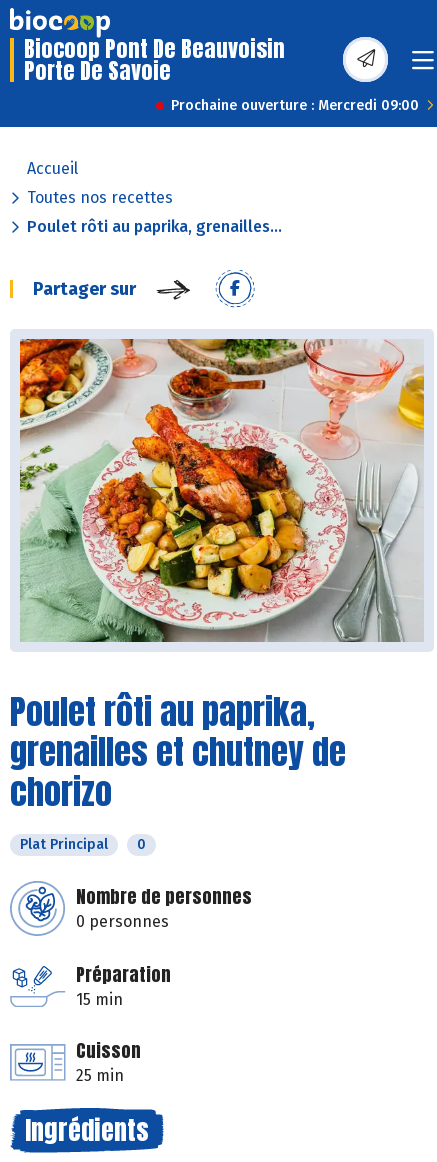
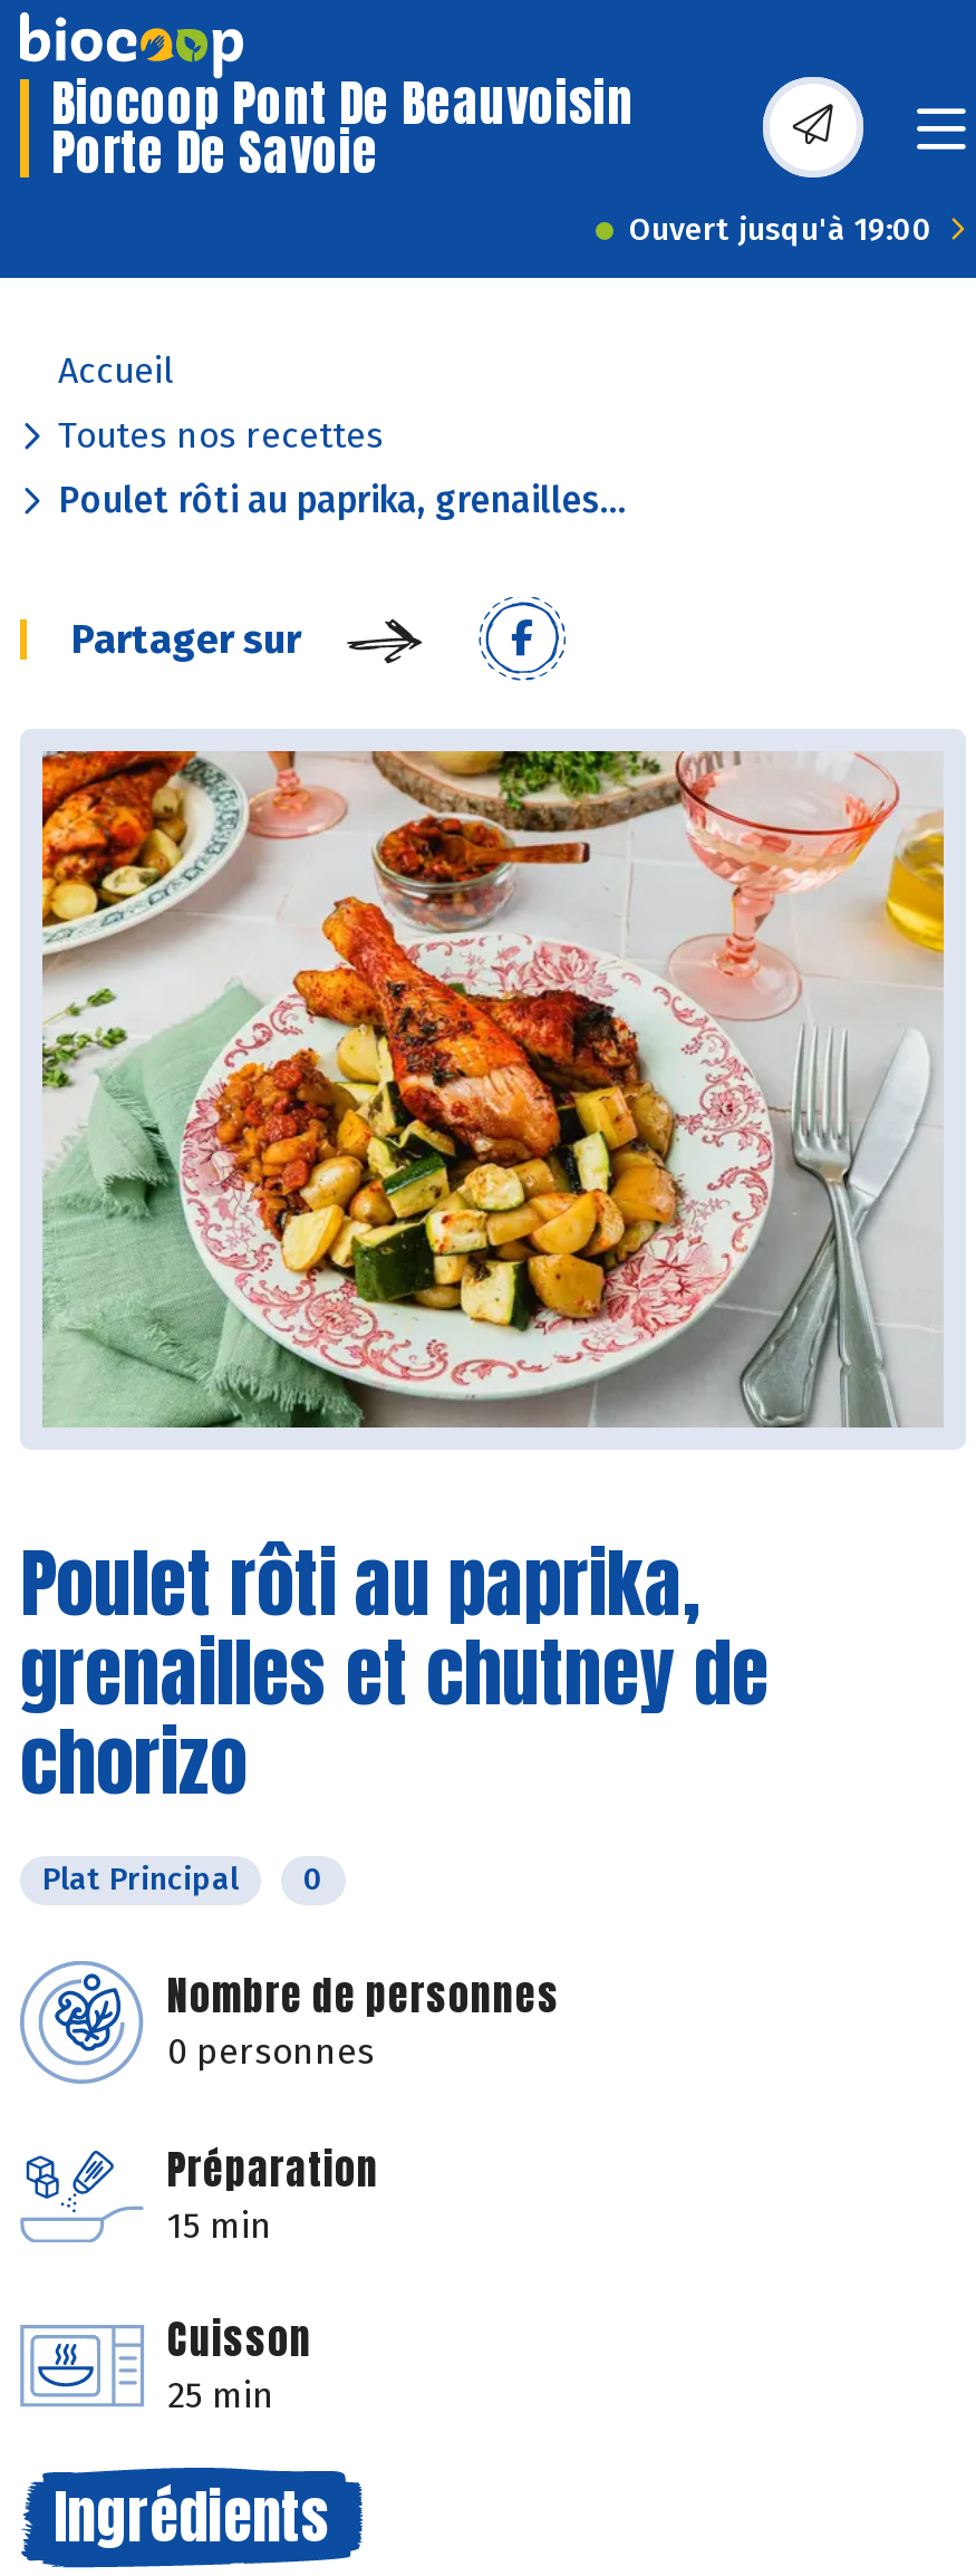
- Prochaine ouverture : Mercredi 09:00
+ Ouvert jusqu'à 19:00
